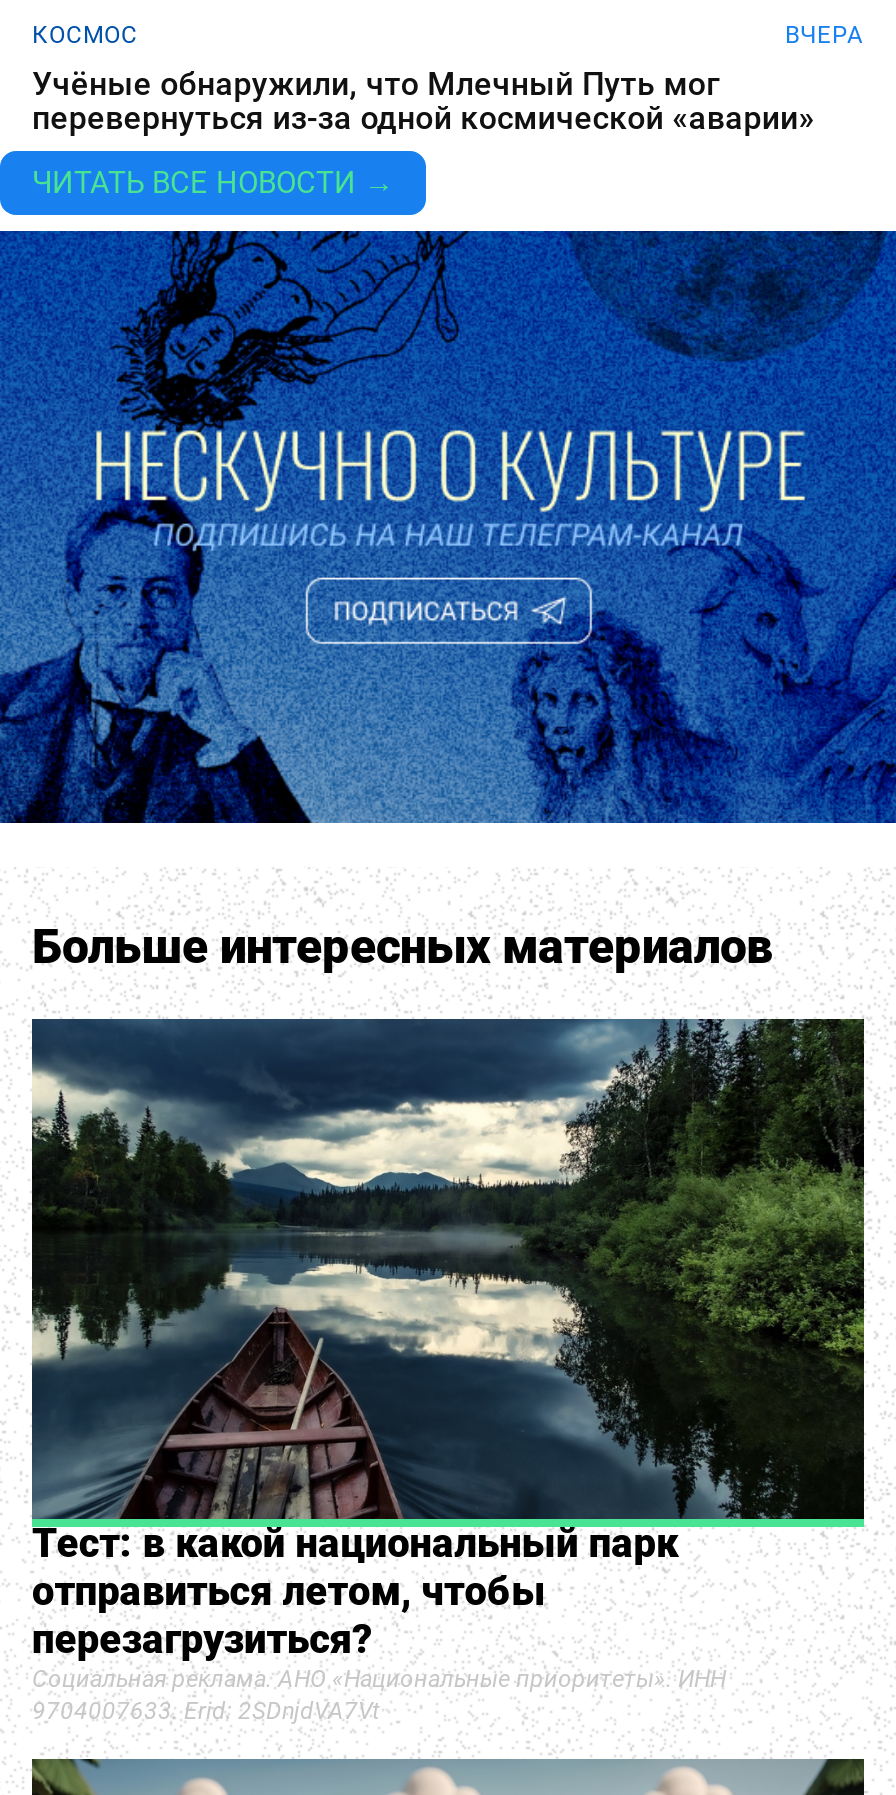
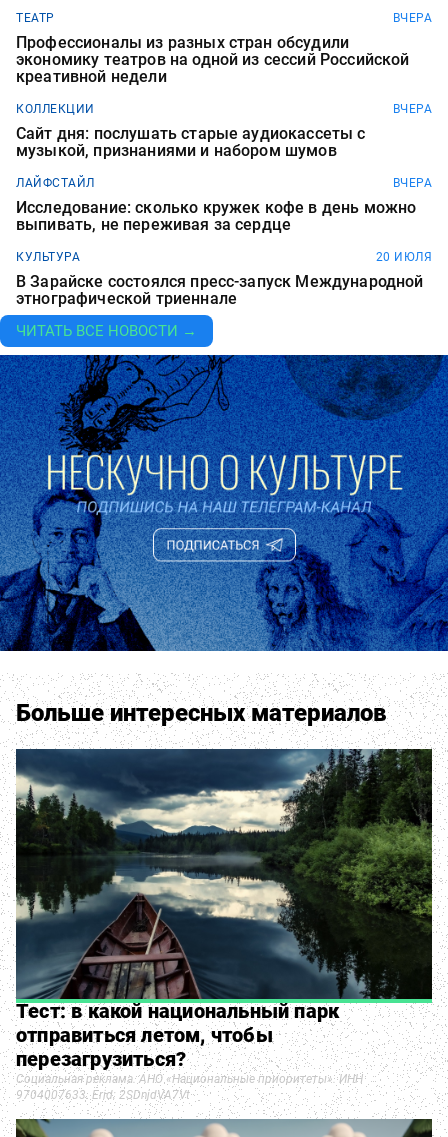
- КОСМОС
+ ТЕАТР

- Учёные обнаружили, что Млечный Путь мог
- перевернуться из-за одной космической «аварии»
+ Профессионалы из разных стран обсудили
+ экономику театров на одной из сессий Российской
+ креативной недели
+ КОЛЛЕКЦИИ
+ ВЧЕРА
+ Сайт дня: послушать старые аудиокассеты с
+ музыкой, признаниями и набором шумов
+ ЛАЙФСТАЙЛ
+ ВЧЕРА
+ Исследование: сколько кружек кофе в день можно
+ выпивать, не переживая за сердце
+ КУЛЬТУРА
+ 20 ИЮЛЯ
+ В Зарайске состоялся пресс-запуск Международной
+ этнографической триеннале
